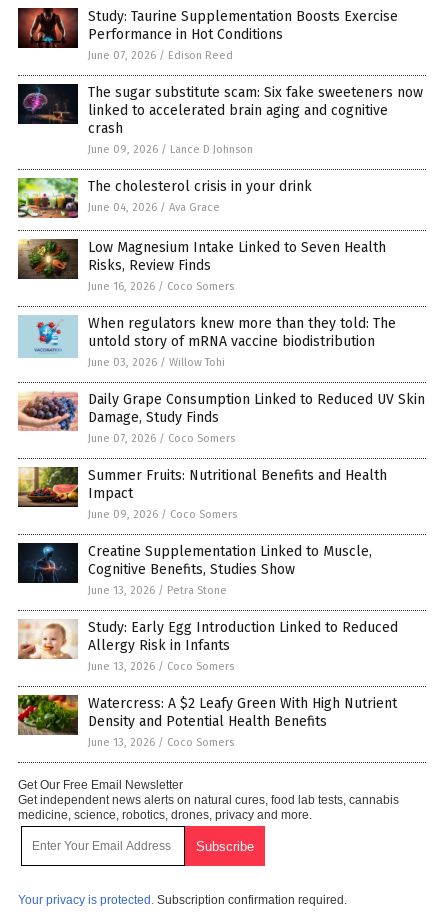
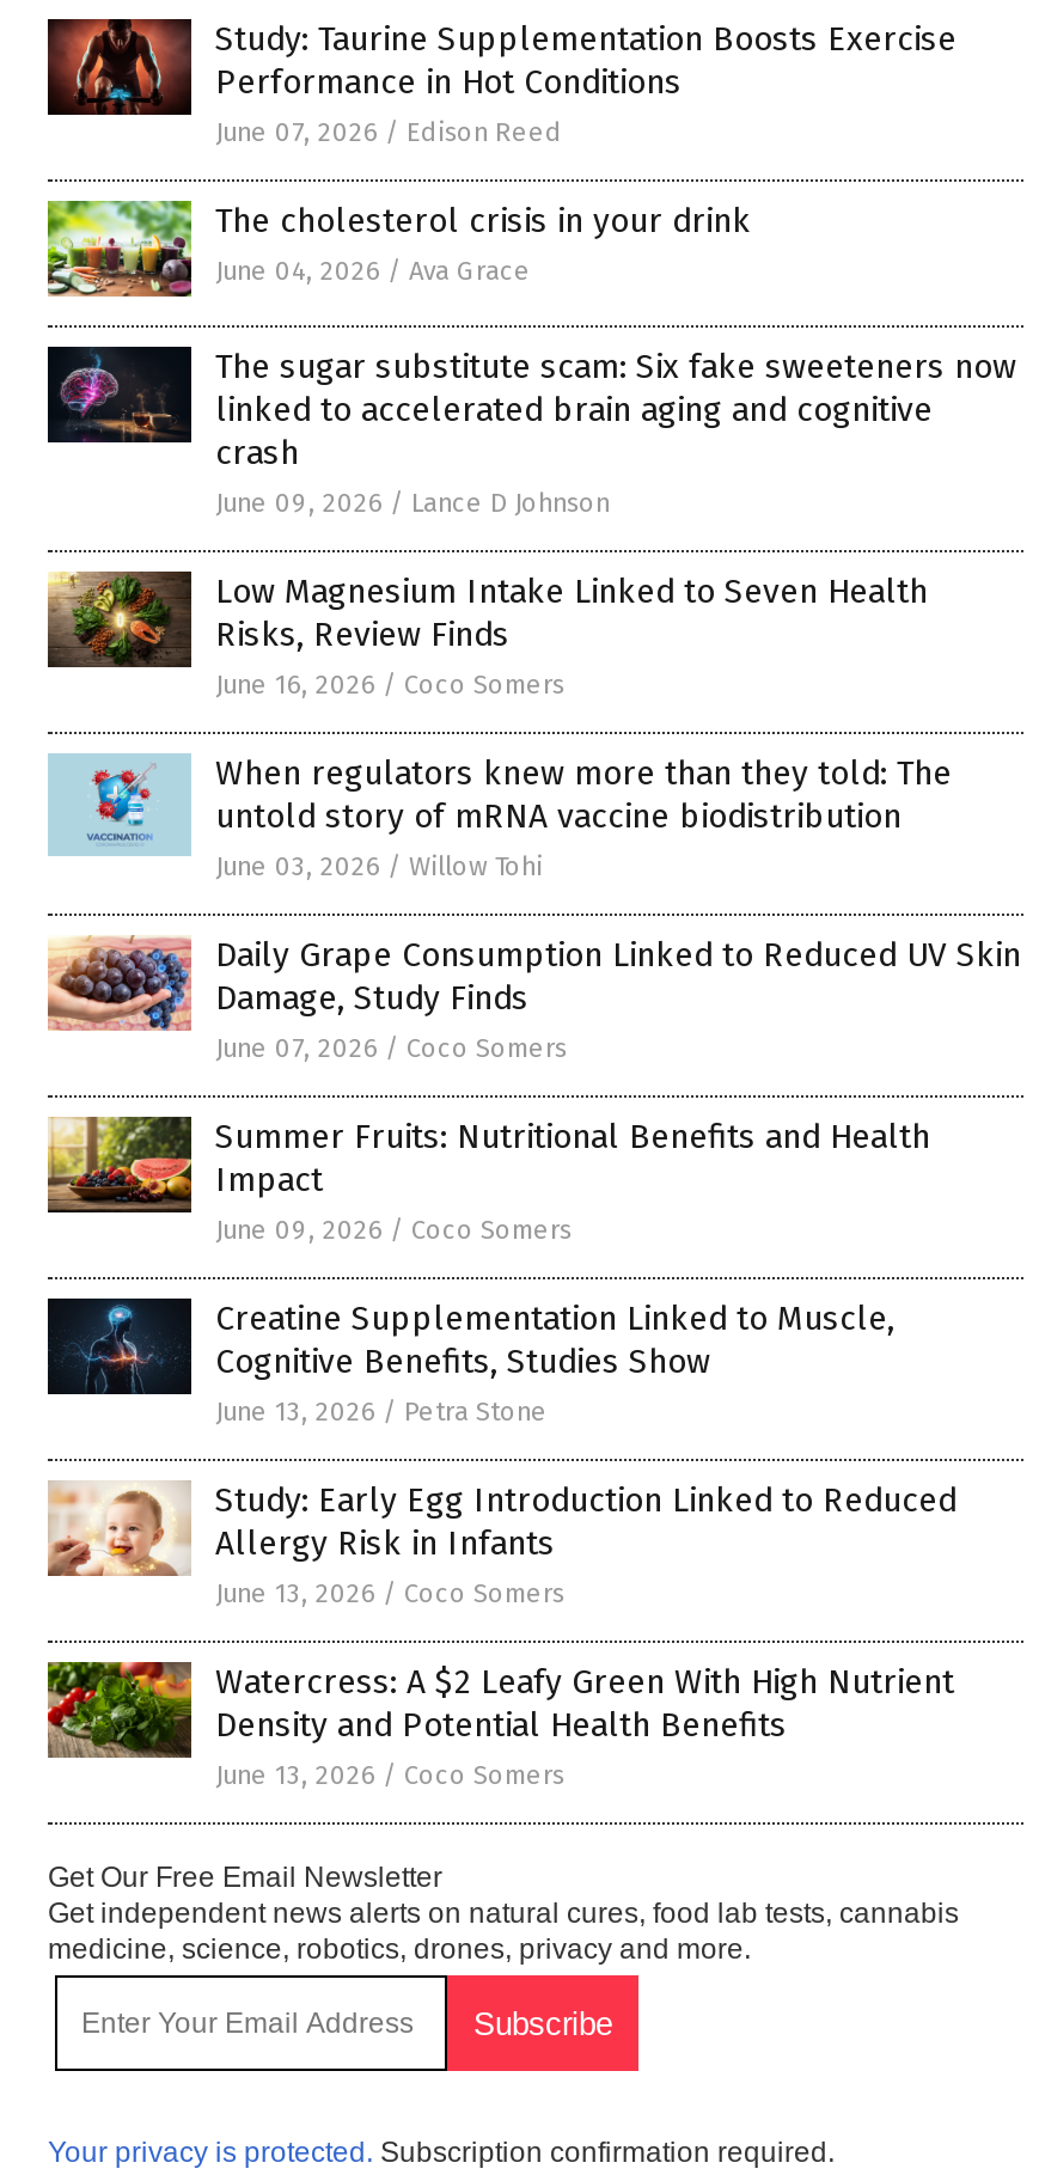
moved down: [image] | The sugar substitute scam: Six fake sweeteners now | linked to accelerated brain aging and cognitive | crash | June 09, 2026 / Lance D Johnson

moved up: [image] | The cholesterol crisis in your drink | June 04, 2026 / Ava Grace
